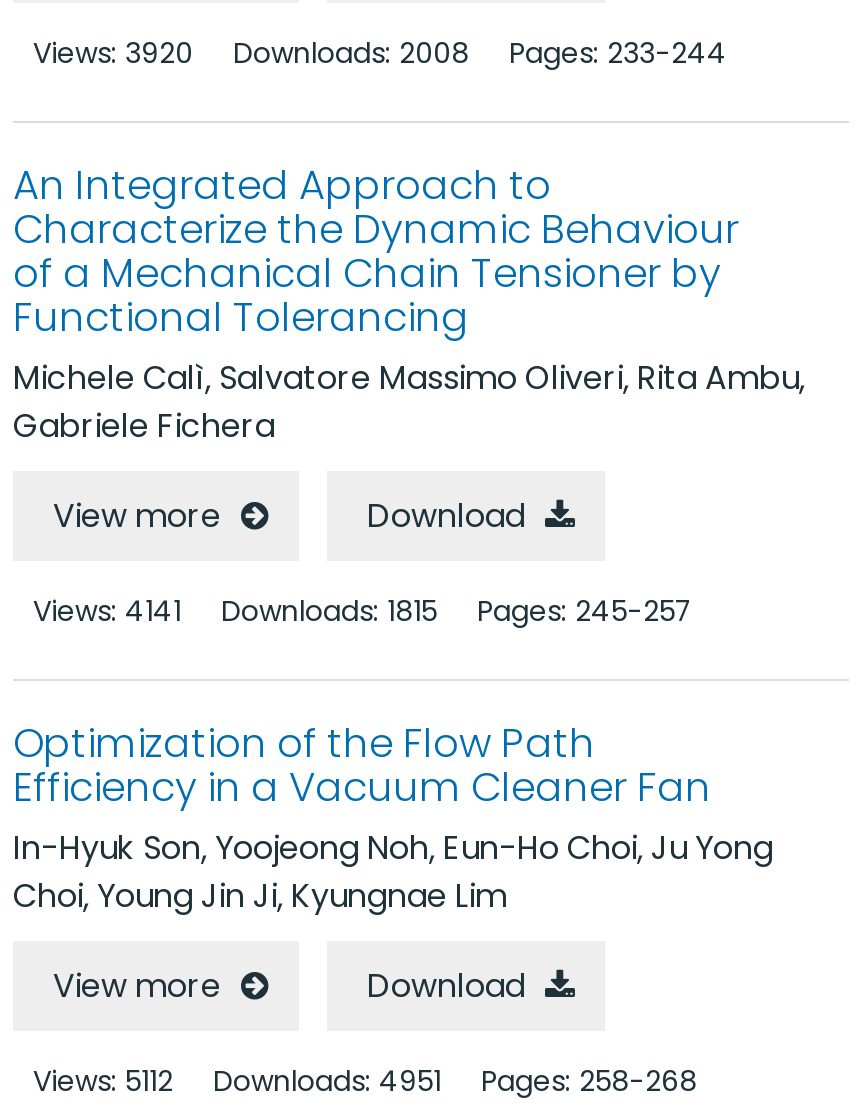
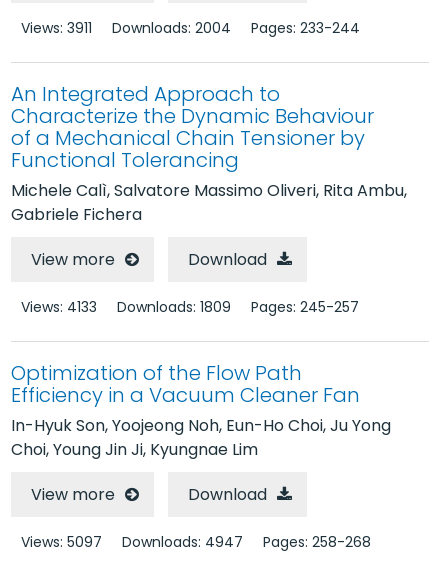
- Views: 3920
+ Views: 3911

- Downloads: 2008
+ Downloads: 2004

- Views: 4141
+ Views: 4133

- Downloads: 1815
+ Downloads: 1809

- Views: 5112
+ Views: 5097

- Downloads: 4951
+ Downloads: 4947
